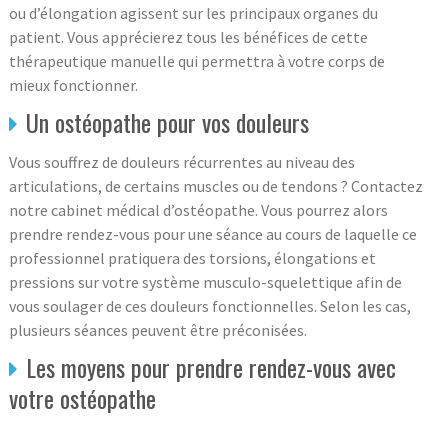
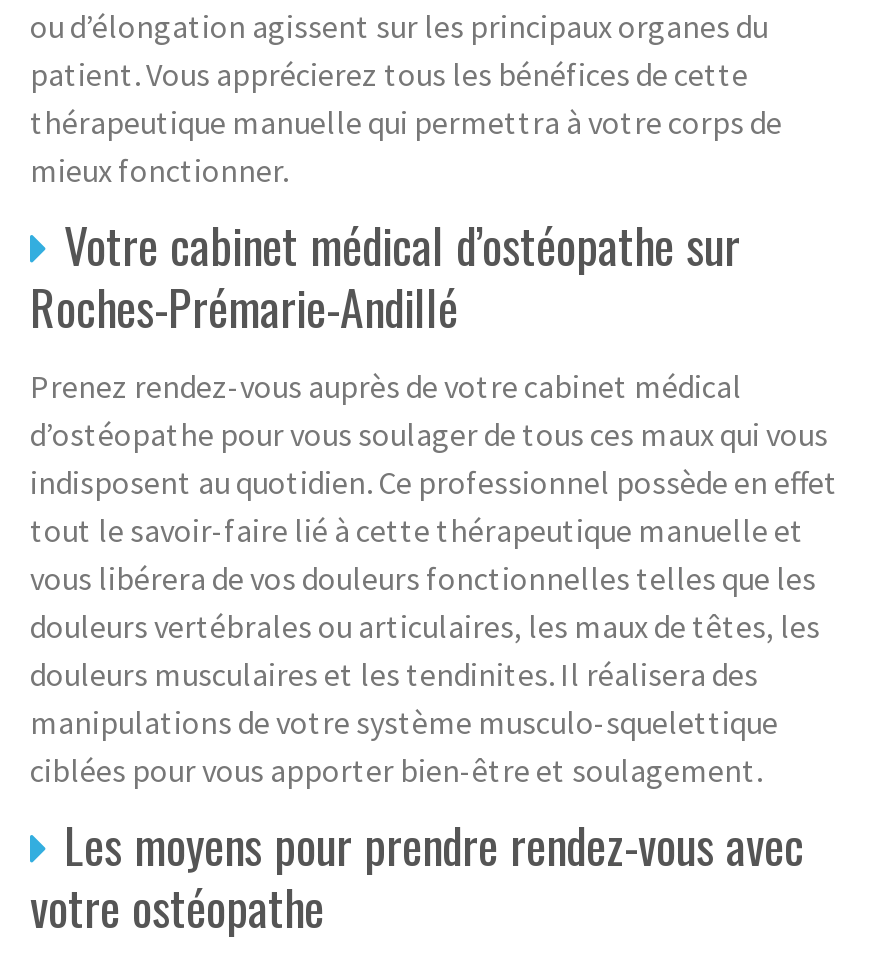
- Un ostéopathe pour vos douleurs
- Vous souffrez de douleurs récurrentes au niveau des
- articulations, de certains muscles ou de tendons ? Contactez
- notre cabinet médical d’ostéopathe. Vous pourrez alors
- prendre rendez-vous pour une séance au cours de laquelle ce
- professionnel pratiquera des torsions, élongations et
- pressions sur votre système musculo-squelettique afin de
- vous soulager de ces douleurs fonctionnelles. Selon les cas,
- plusieurs séances peuvent être préconisées.
+ Votre cabinet médical d’ostéopathe sur
+ Roches-Prémarie-Andillé
+ Prenez rendez-vous auprès de votre cabinet médical
+ d’ostéopathe pour vous soulager de tous ces maux qui vous
+ indisposent au quotidien. Ce professionnel possède en effet
+ tout le savoir-faire lié à cette thérapeutique manuelle et
+ vous libérera de vos douleurs fonctionnelles telles que les
+ douleurs vertébrales ou articulaires, les maux de têtes, les
+ douleurs musculaires et les tendinites. Il réalisera des
+ manipulations de votre système musculo-squelettique
+ ciblées pour vous apporter bien-être et soulagement.
